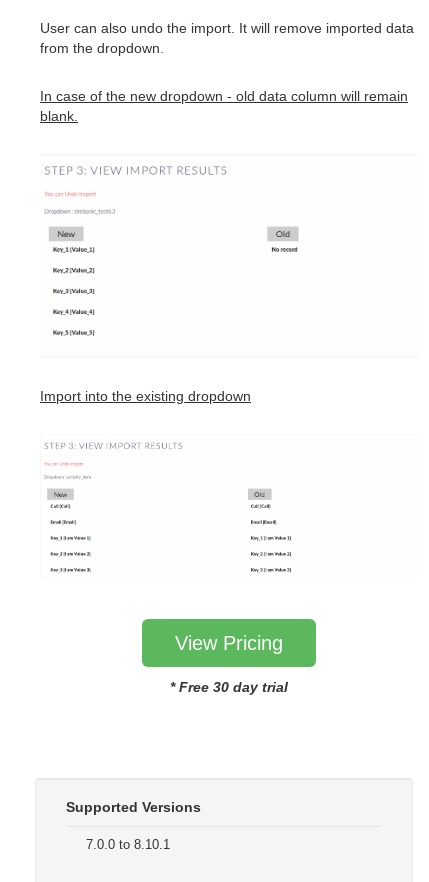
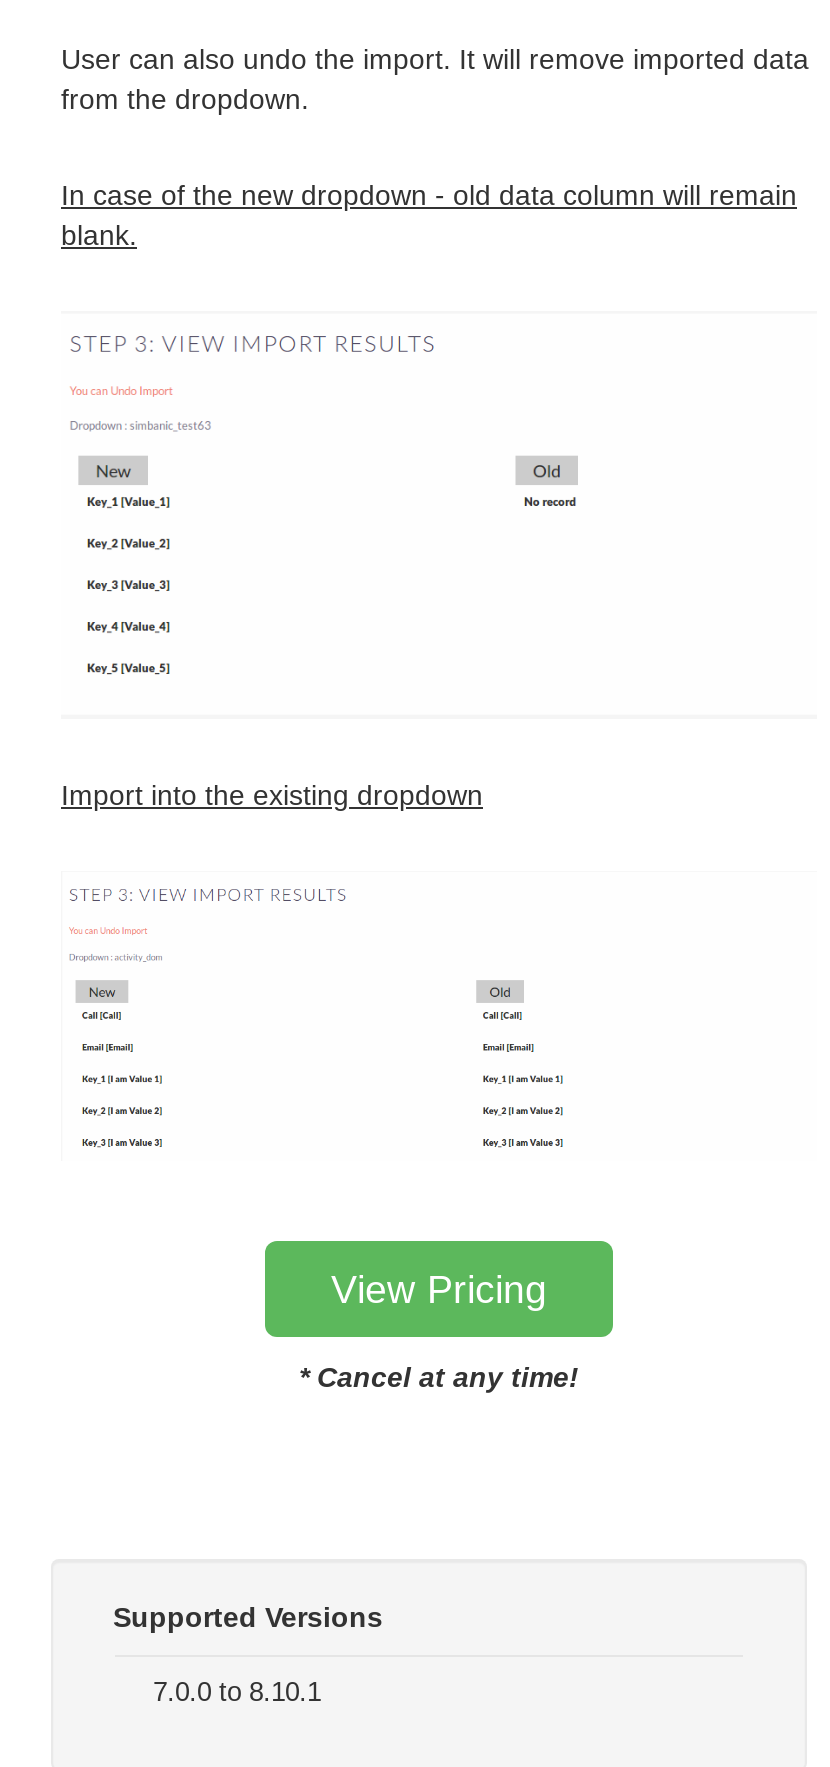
- * Free 30 day trial
+ * Cancel at any time!
